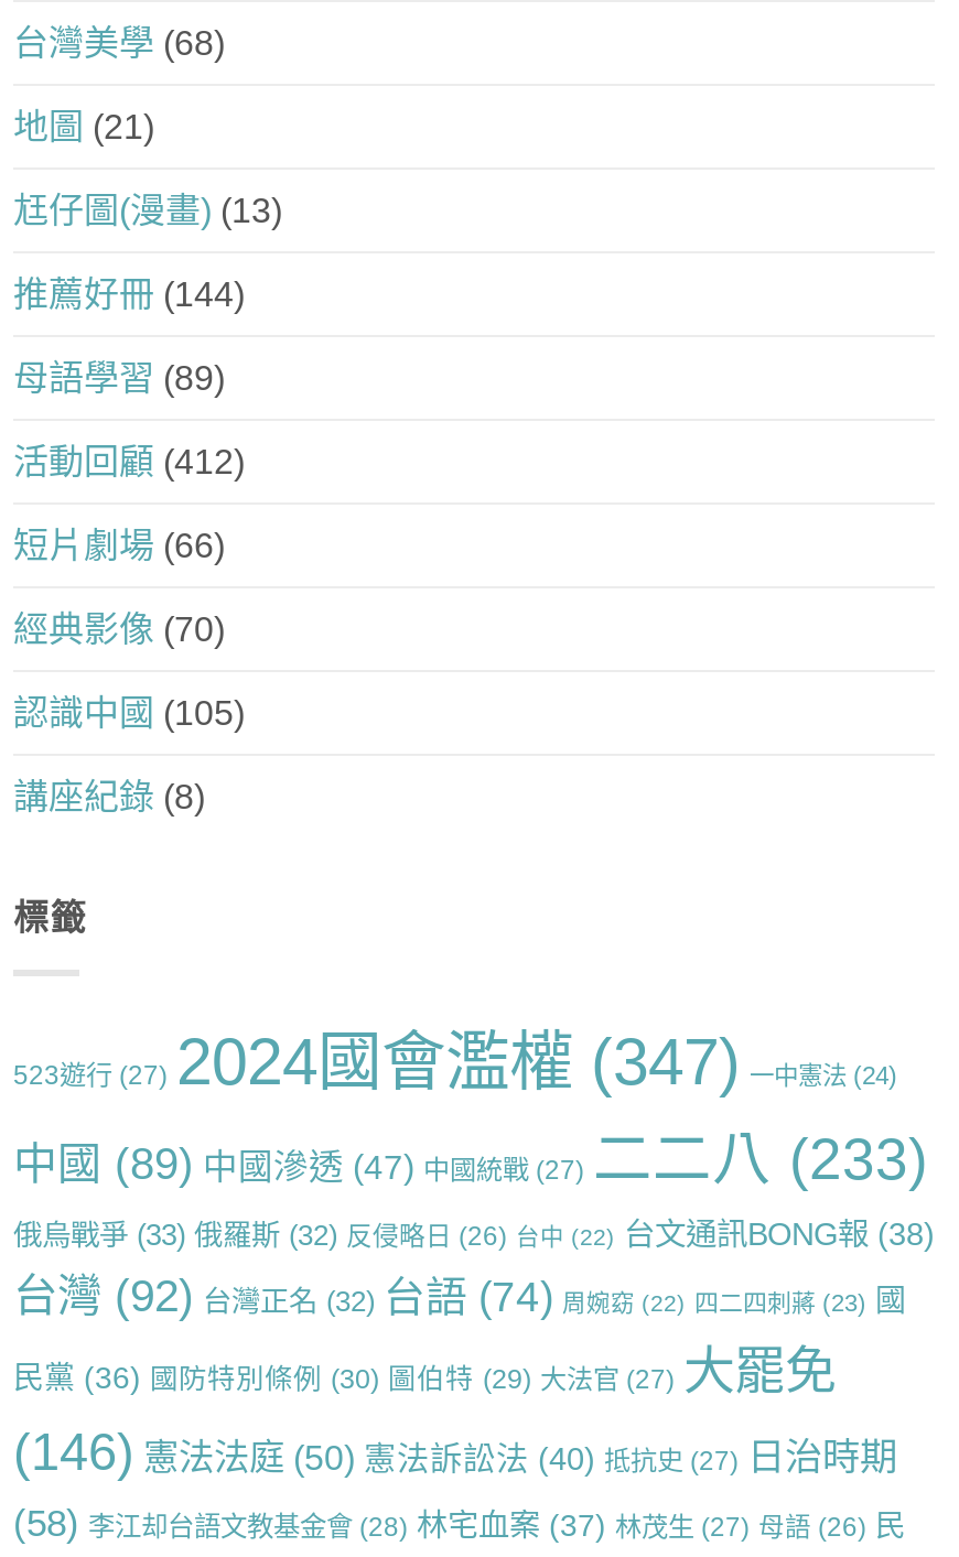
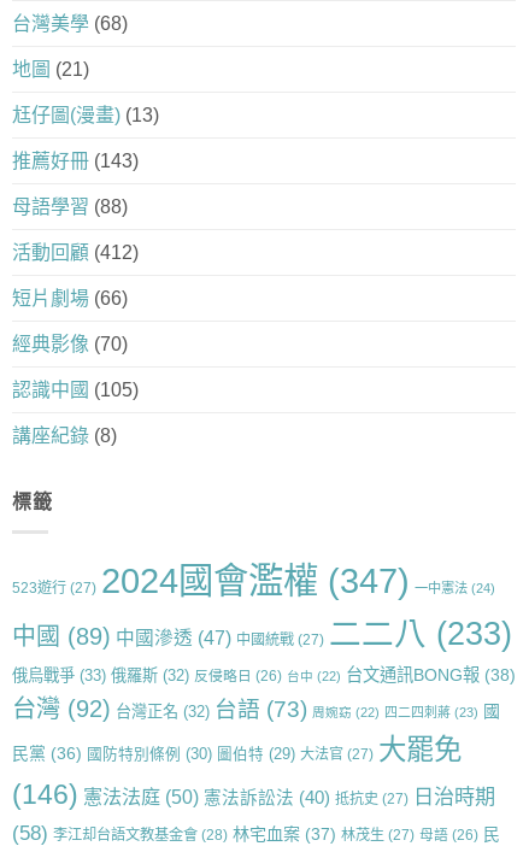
- 推薦好冊(144)
+ 推薦好冊(143)

- 母語學習(89)
+ 母語學習(88)

- 台灣(92) 台灣正名(32) 台語(74) 周婉窈(22) 四二四刺蔣(23) 國
+ 台灣(92) 台灣正名(32) 台語(73) 周婉窈(22) 四二四刺蔣(23) 國
